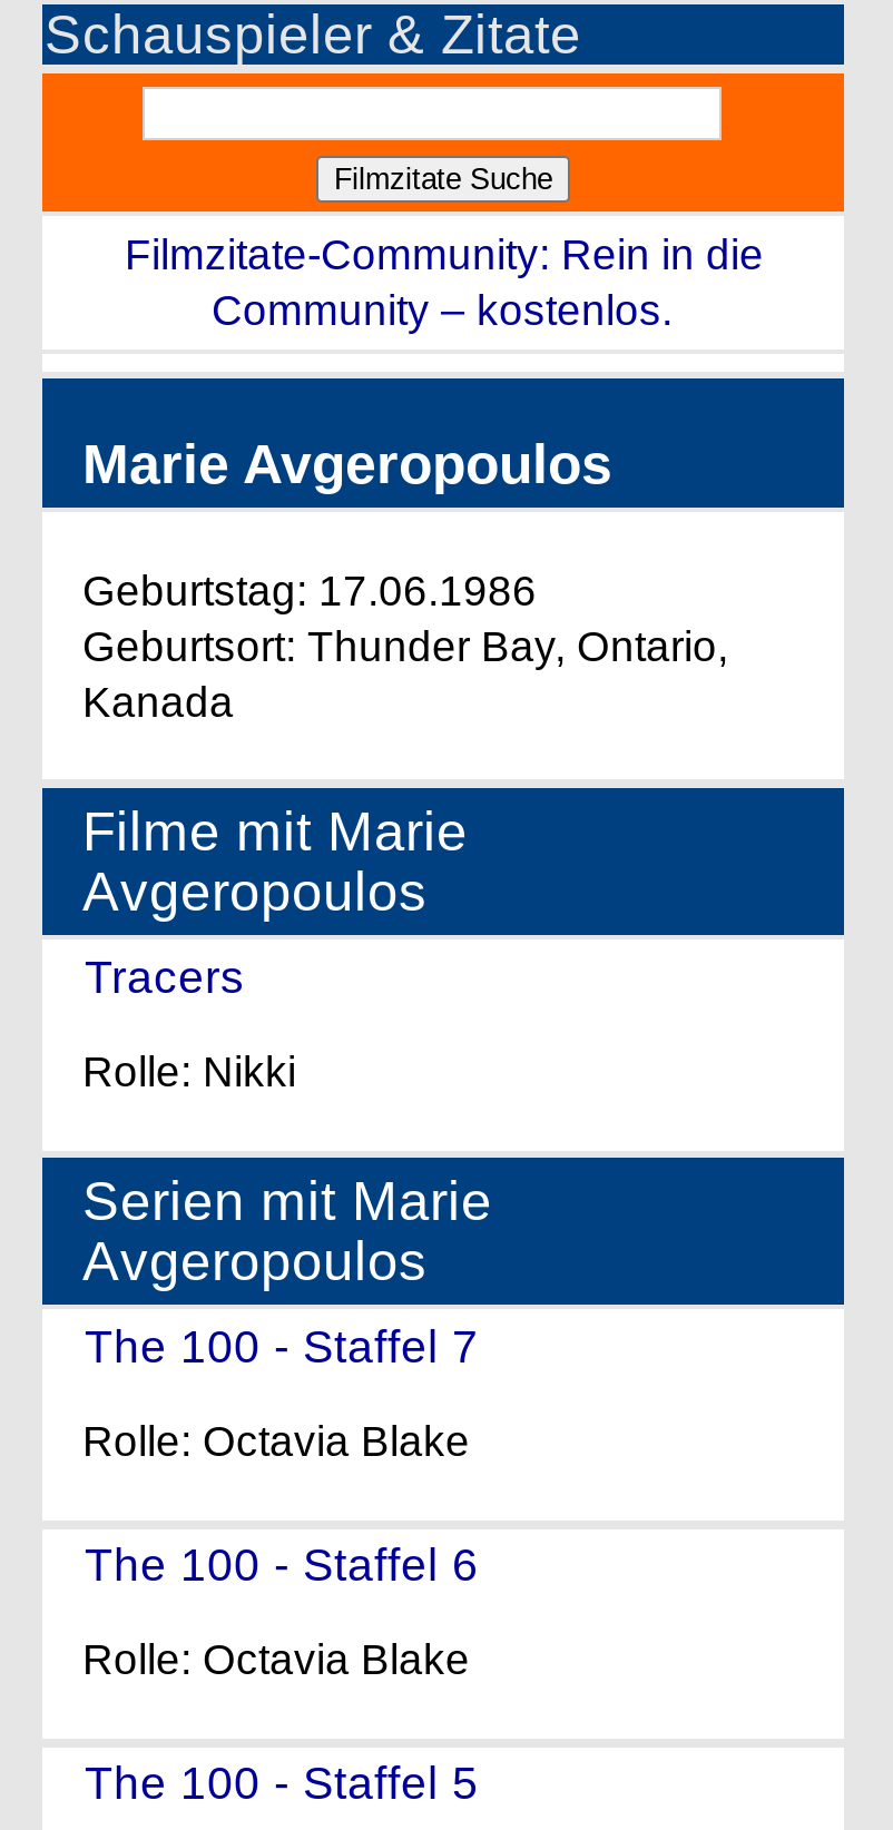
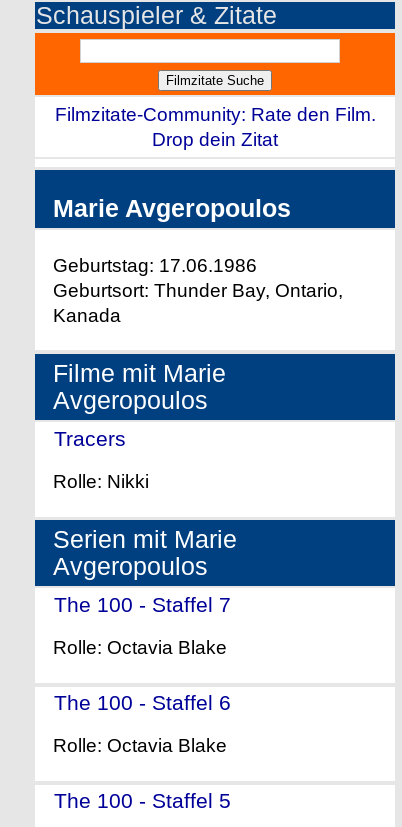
- Filmzitate-Community: Rein in die
- Community – kostenlos.
+ Filmzitate-Community: Rate den Film.
+ Drop dein Zitat
